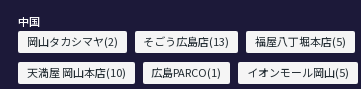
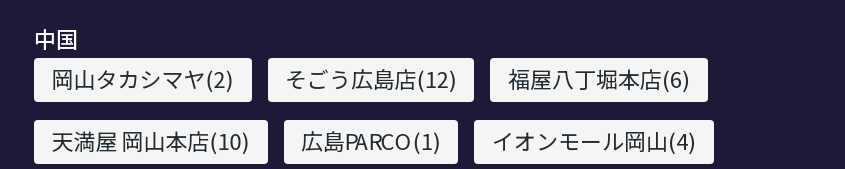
- そごう広島店(13)
+ そごう広島店(12)

- 福屋八丁堀本店(5)
+ 福屋八丁堀本店(6)

- イオンモール岡山(5)
+ イオンモール岡山(4)
